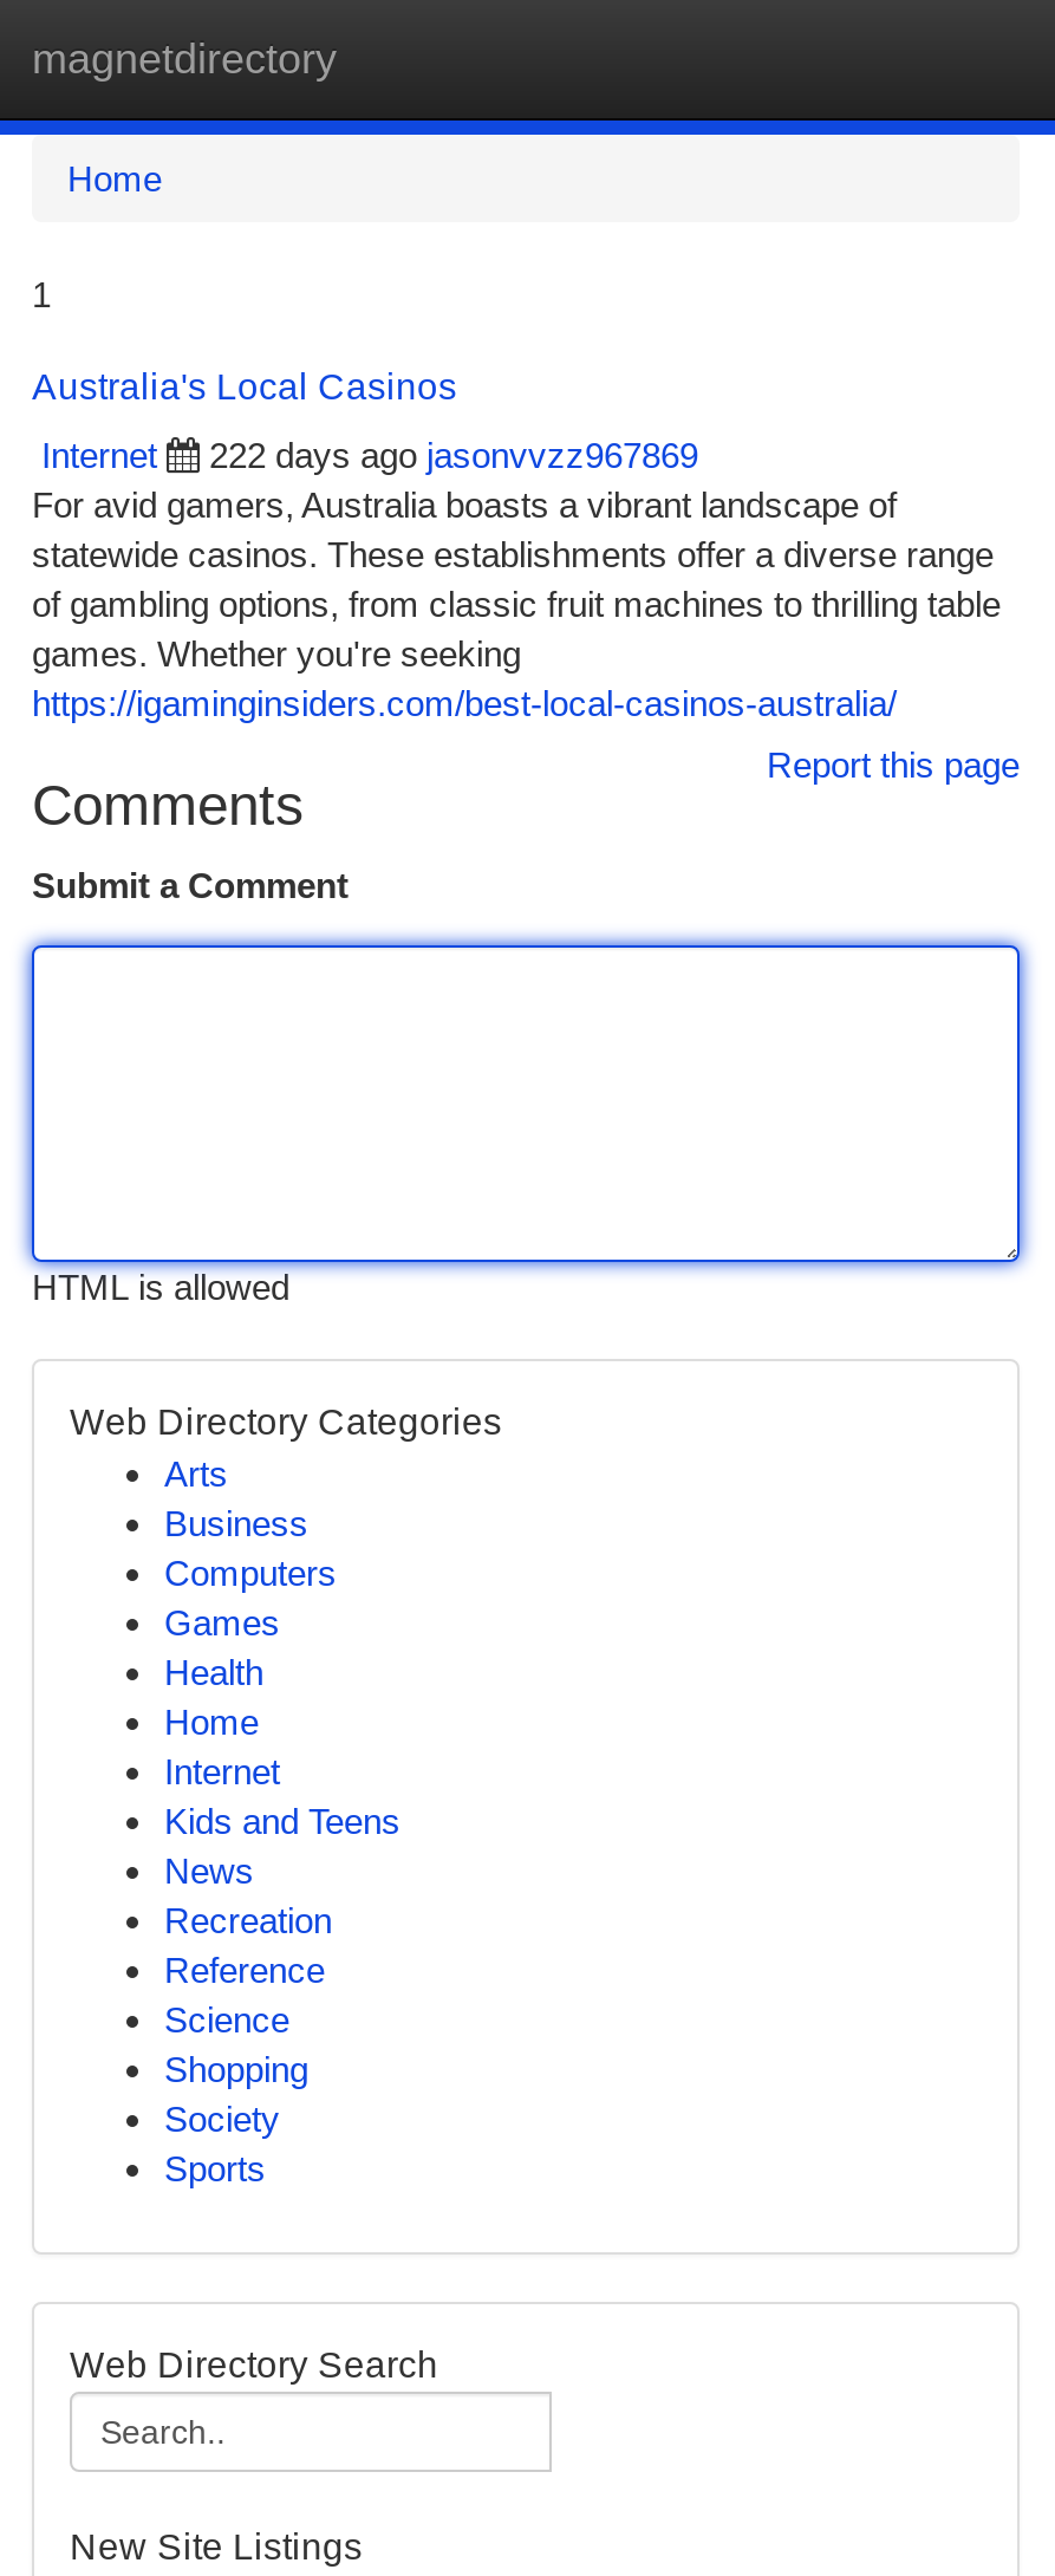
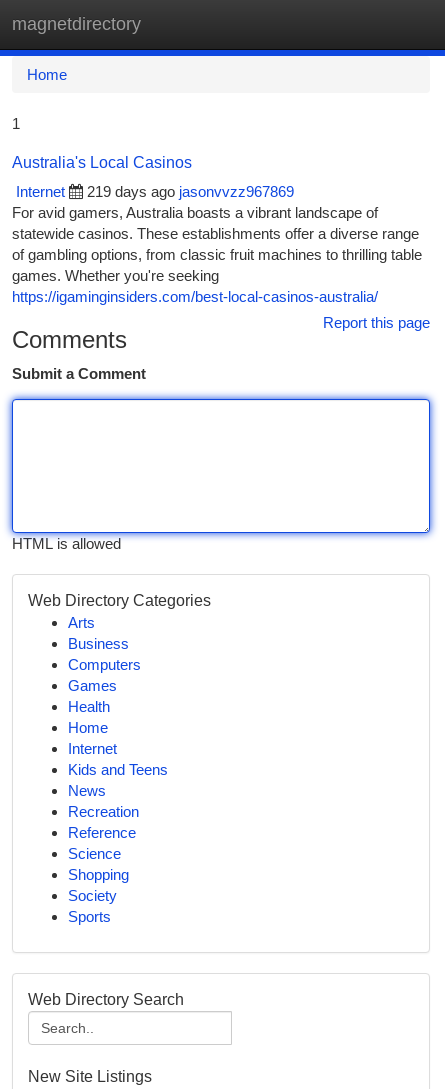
- 222 days ago jasonvvzz967869
+ 219 days ago jasonvvzz967869
